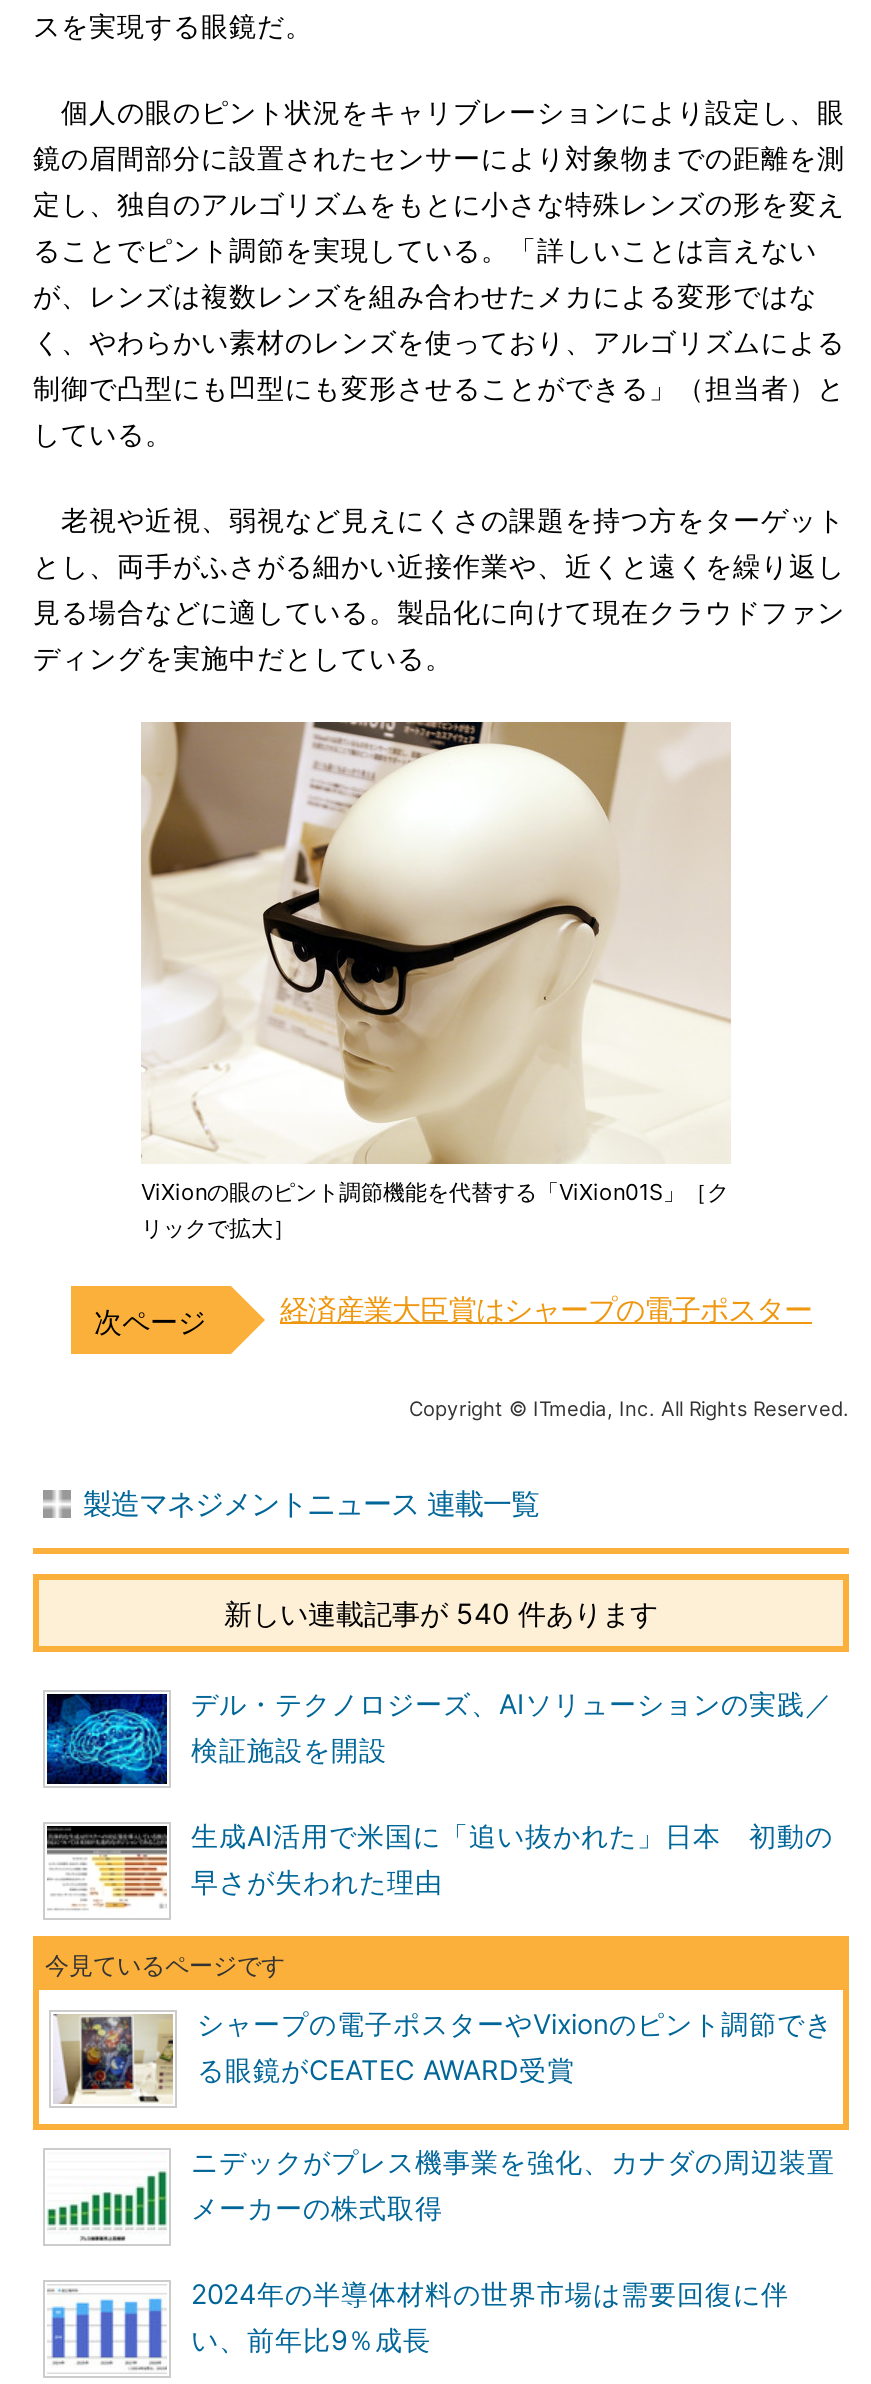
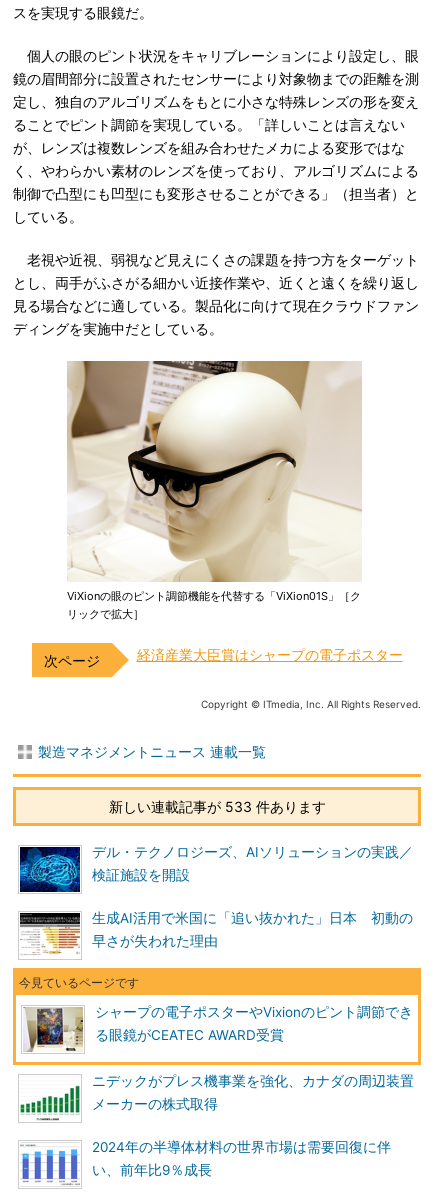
- 新しい連載記事が 540 件あります
+ 新しい連載記事が 533 件あります
